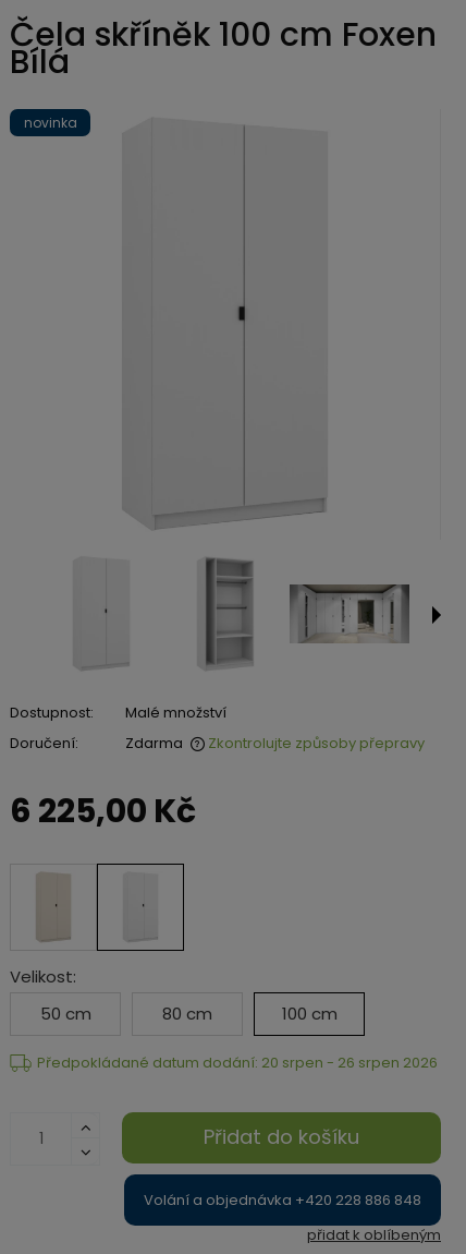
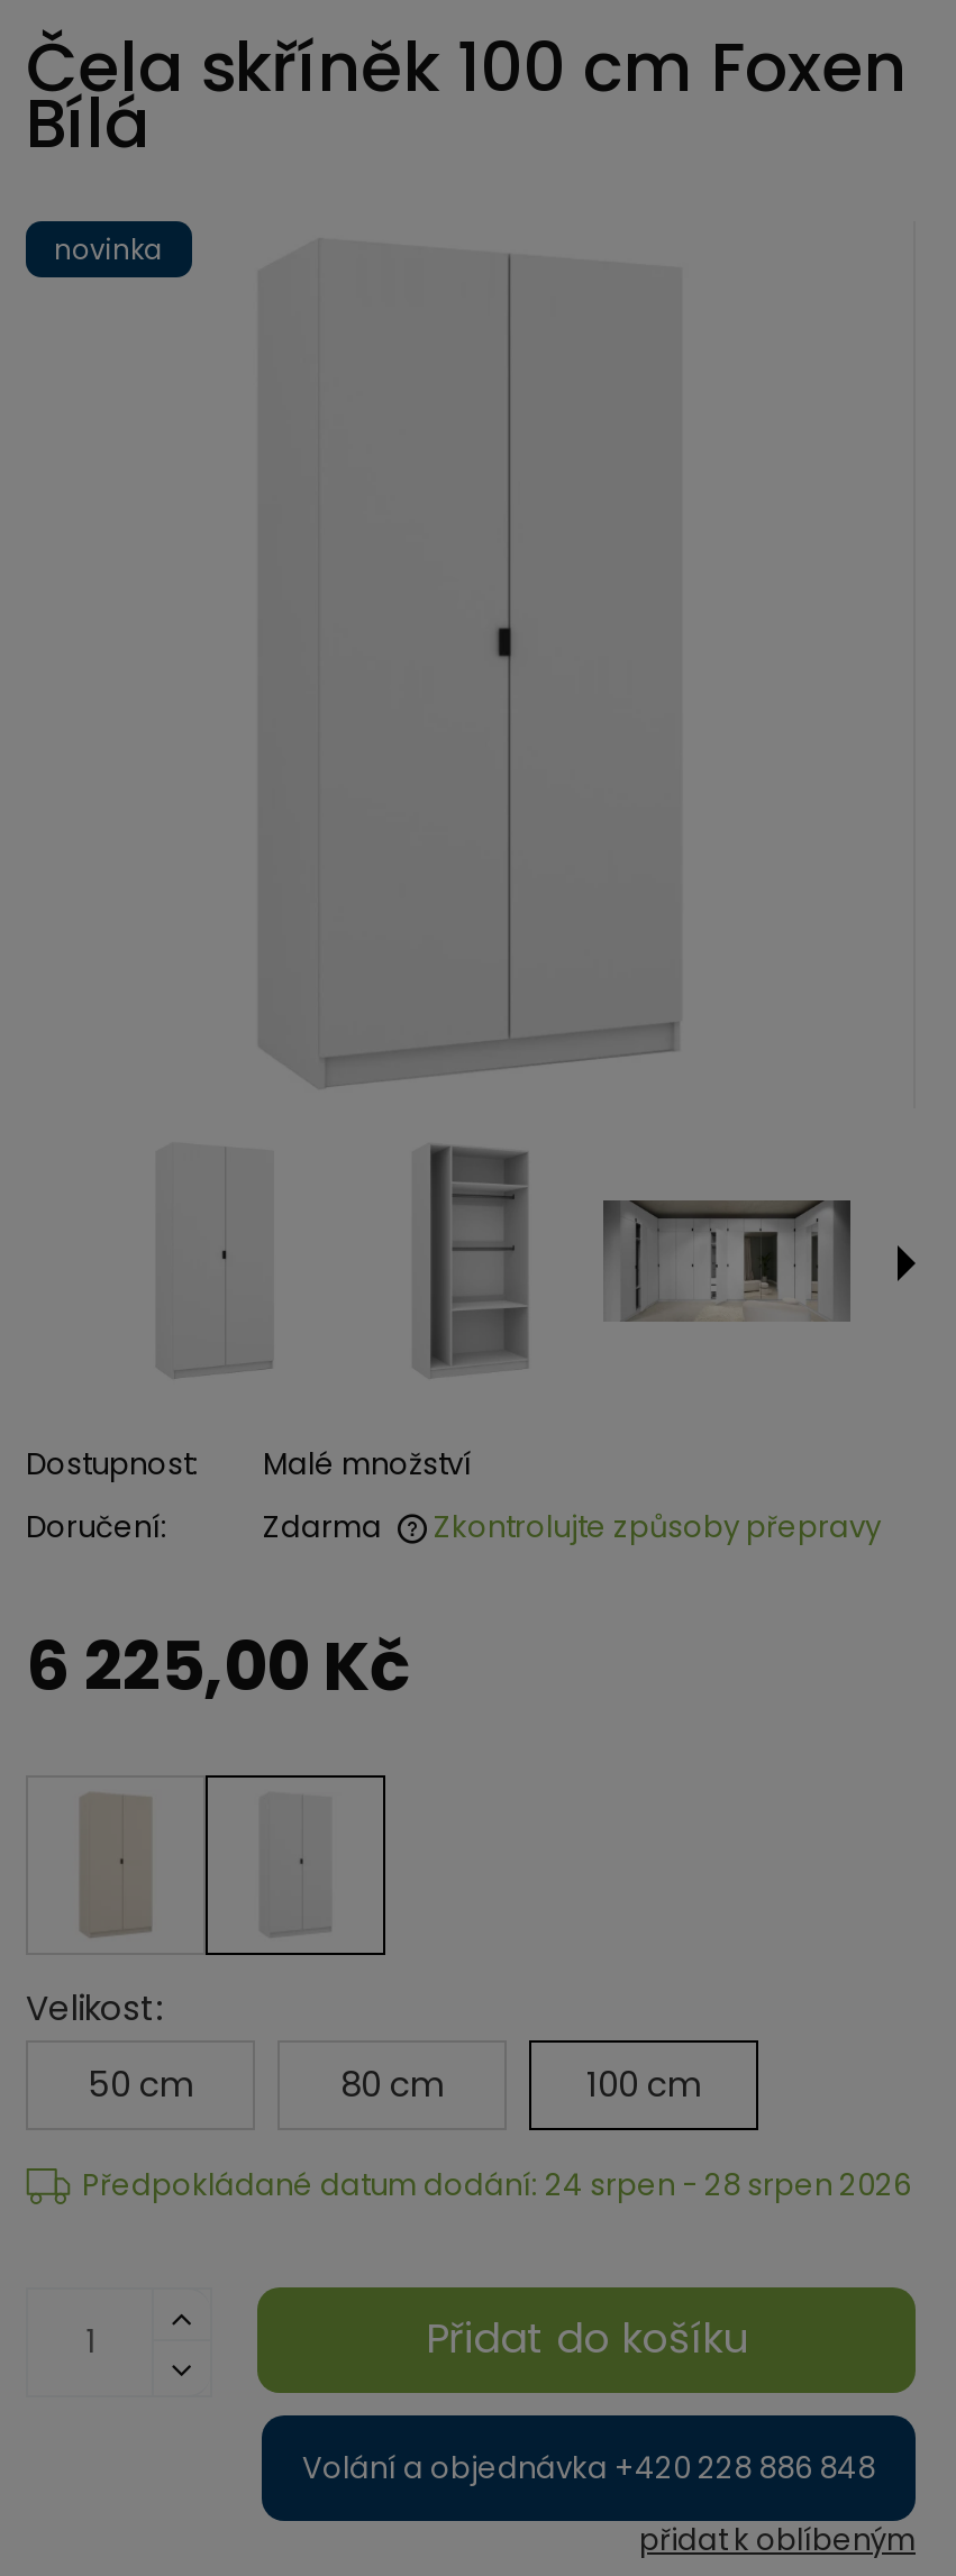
- Předpokládané datum dodání: 20 srpen - 26 srpen 2026
+ Předpokládané datum dodání: 24 srpen - 28 srpen 2026
